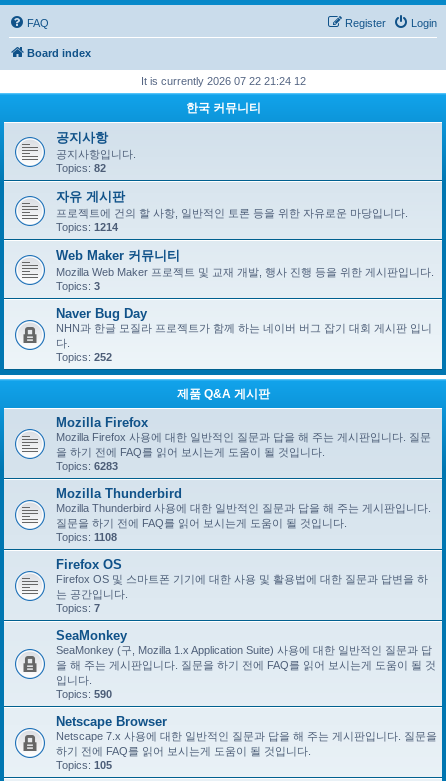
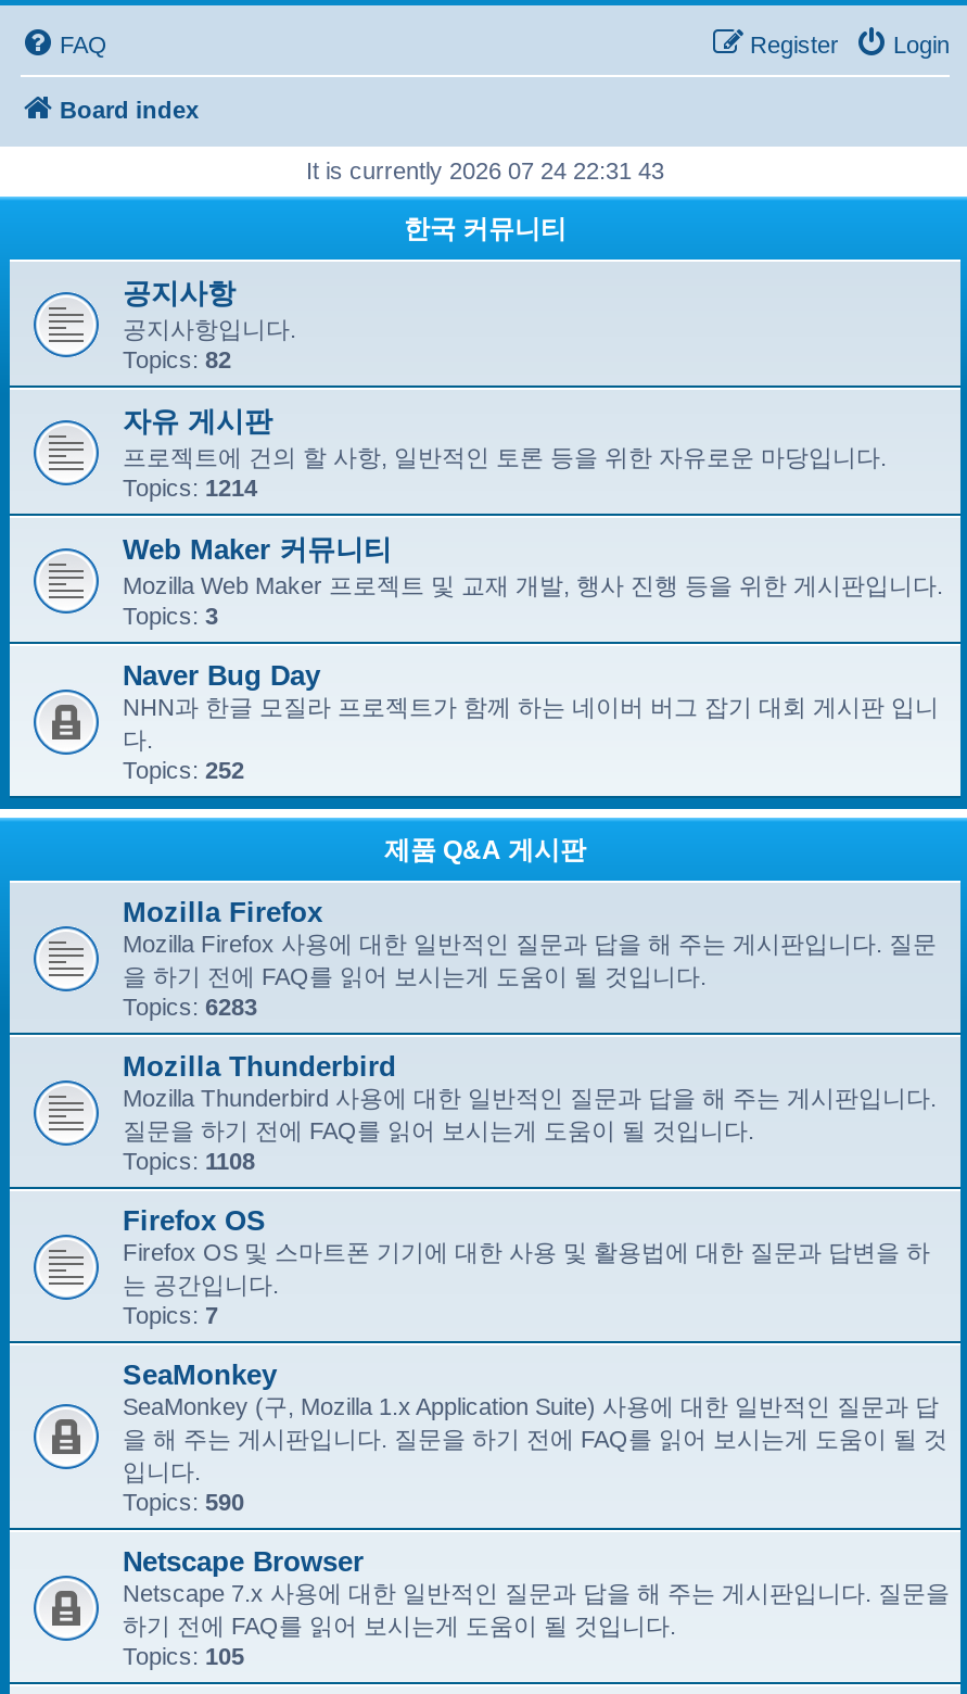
- It is currently 2026 07 22 21:24 12
+ It is currently 2026 07 24 22:31 43
